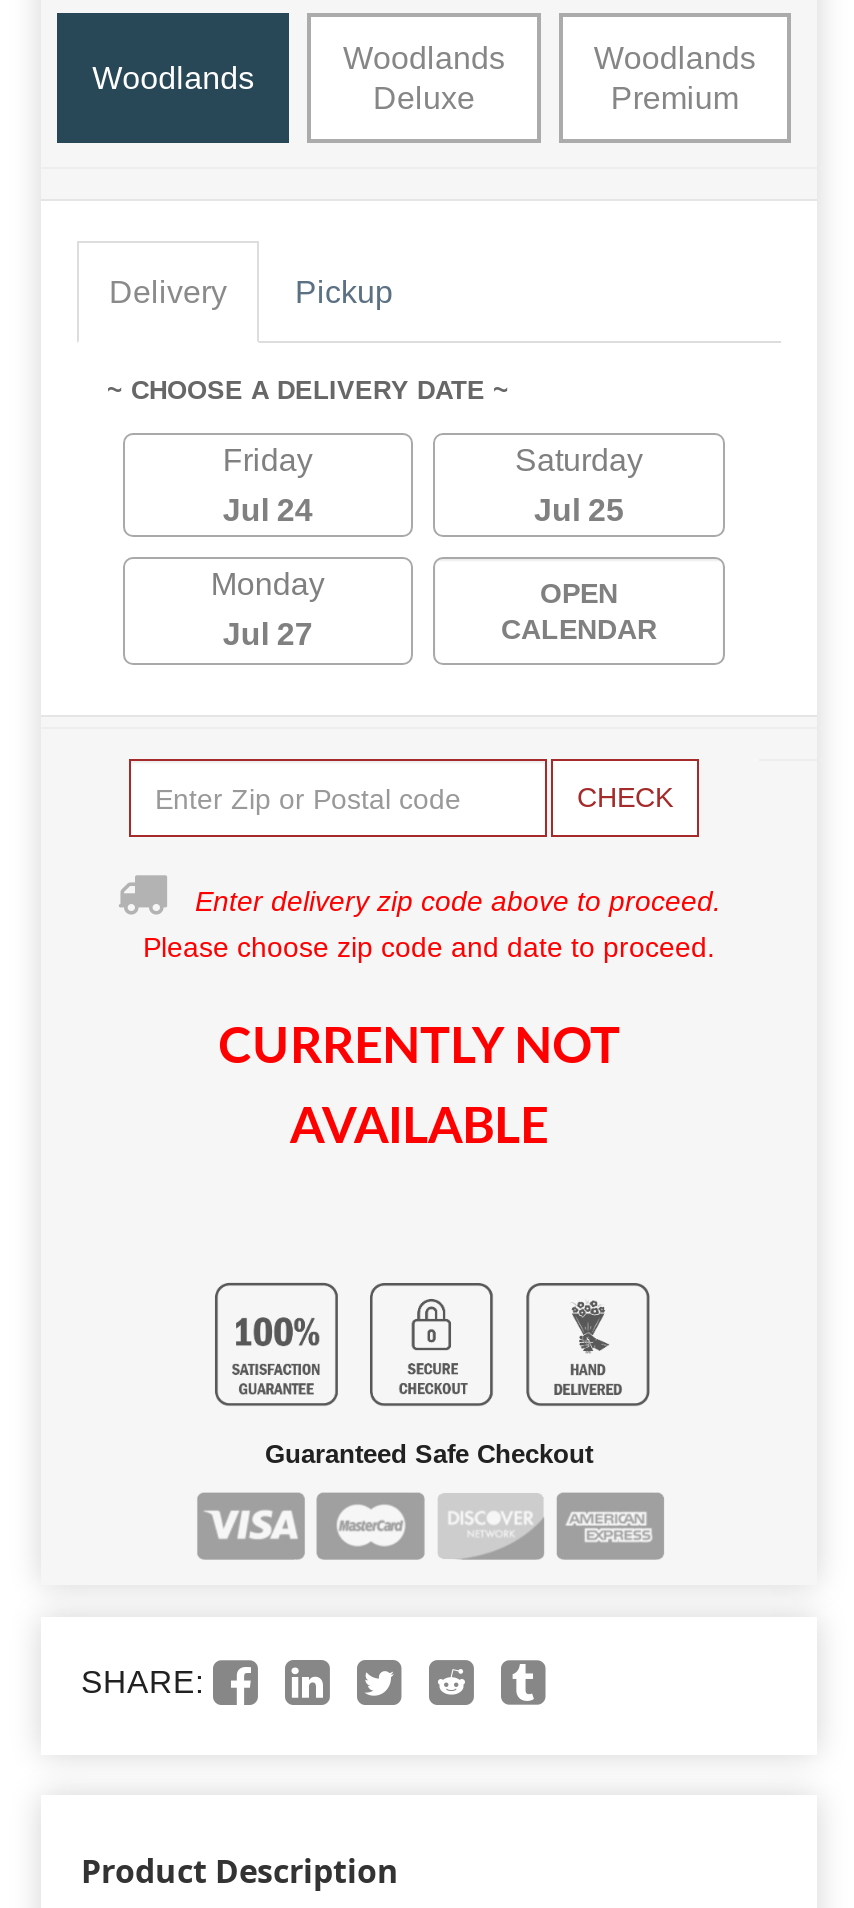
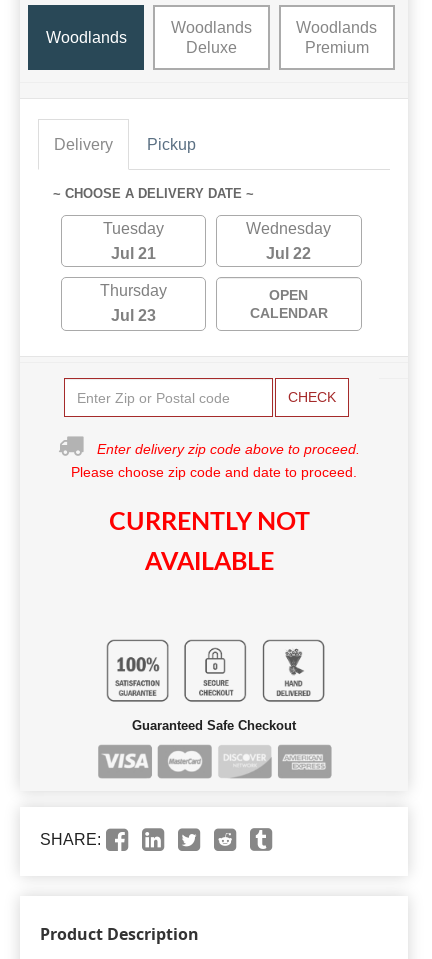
- Friday
+ Tuesday

- Saturday
+ Wednesday

- Jul 24
+ Jul 21

- Jul 25
+ Jul 22

- Monday
+ Thursday

- Jul 27
+ Jul 23
